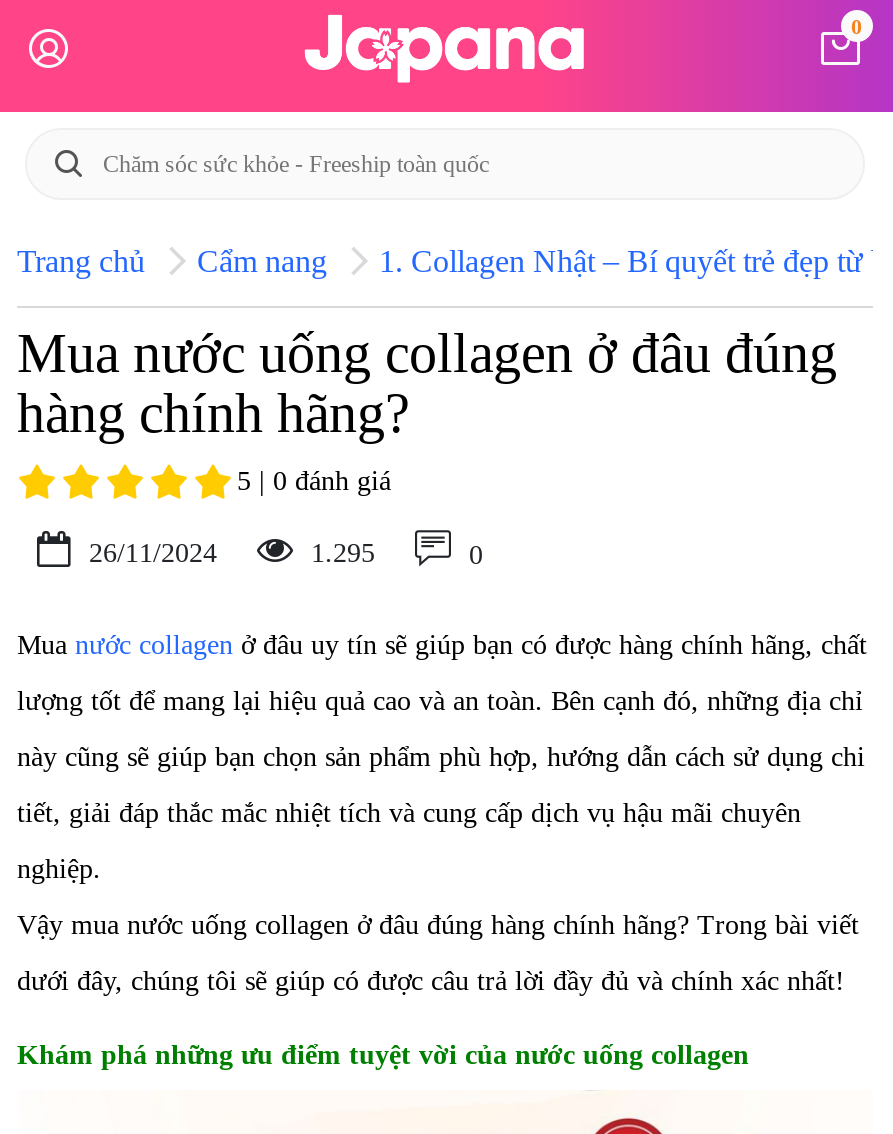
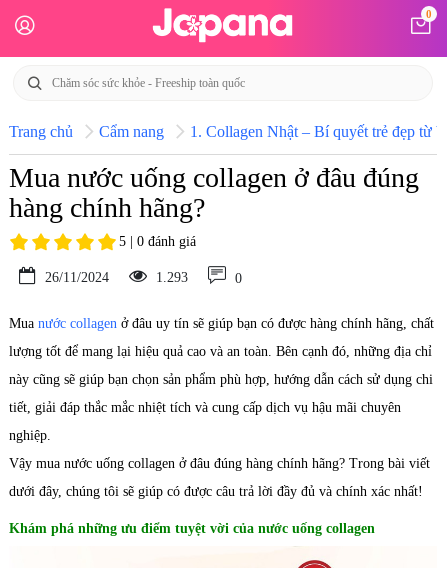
- 1.295
+ 1.293
